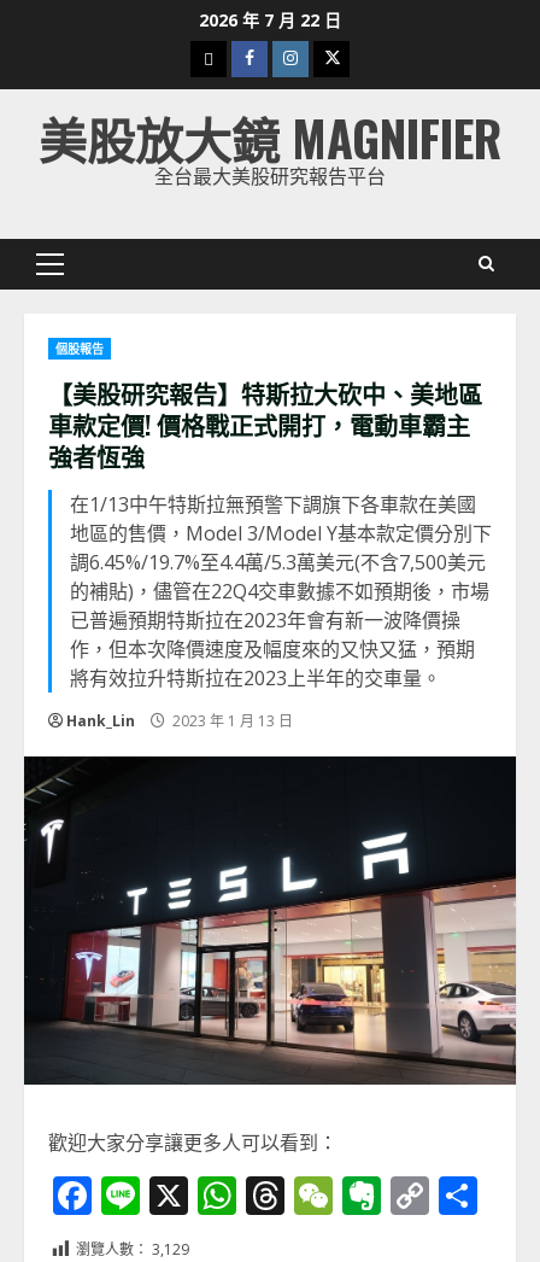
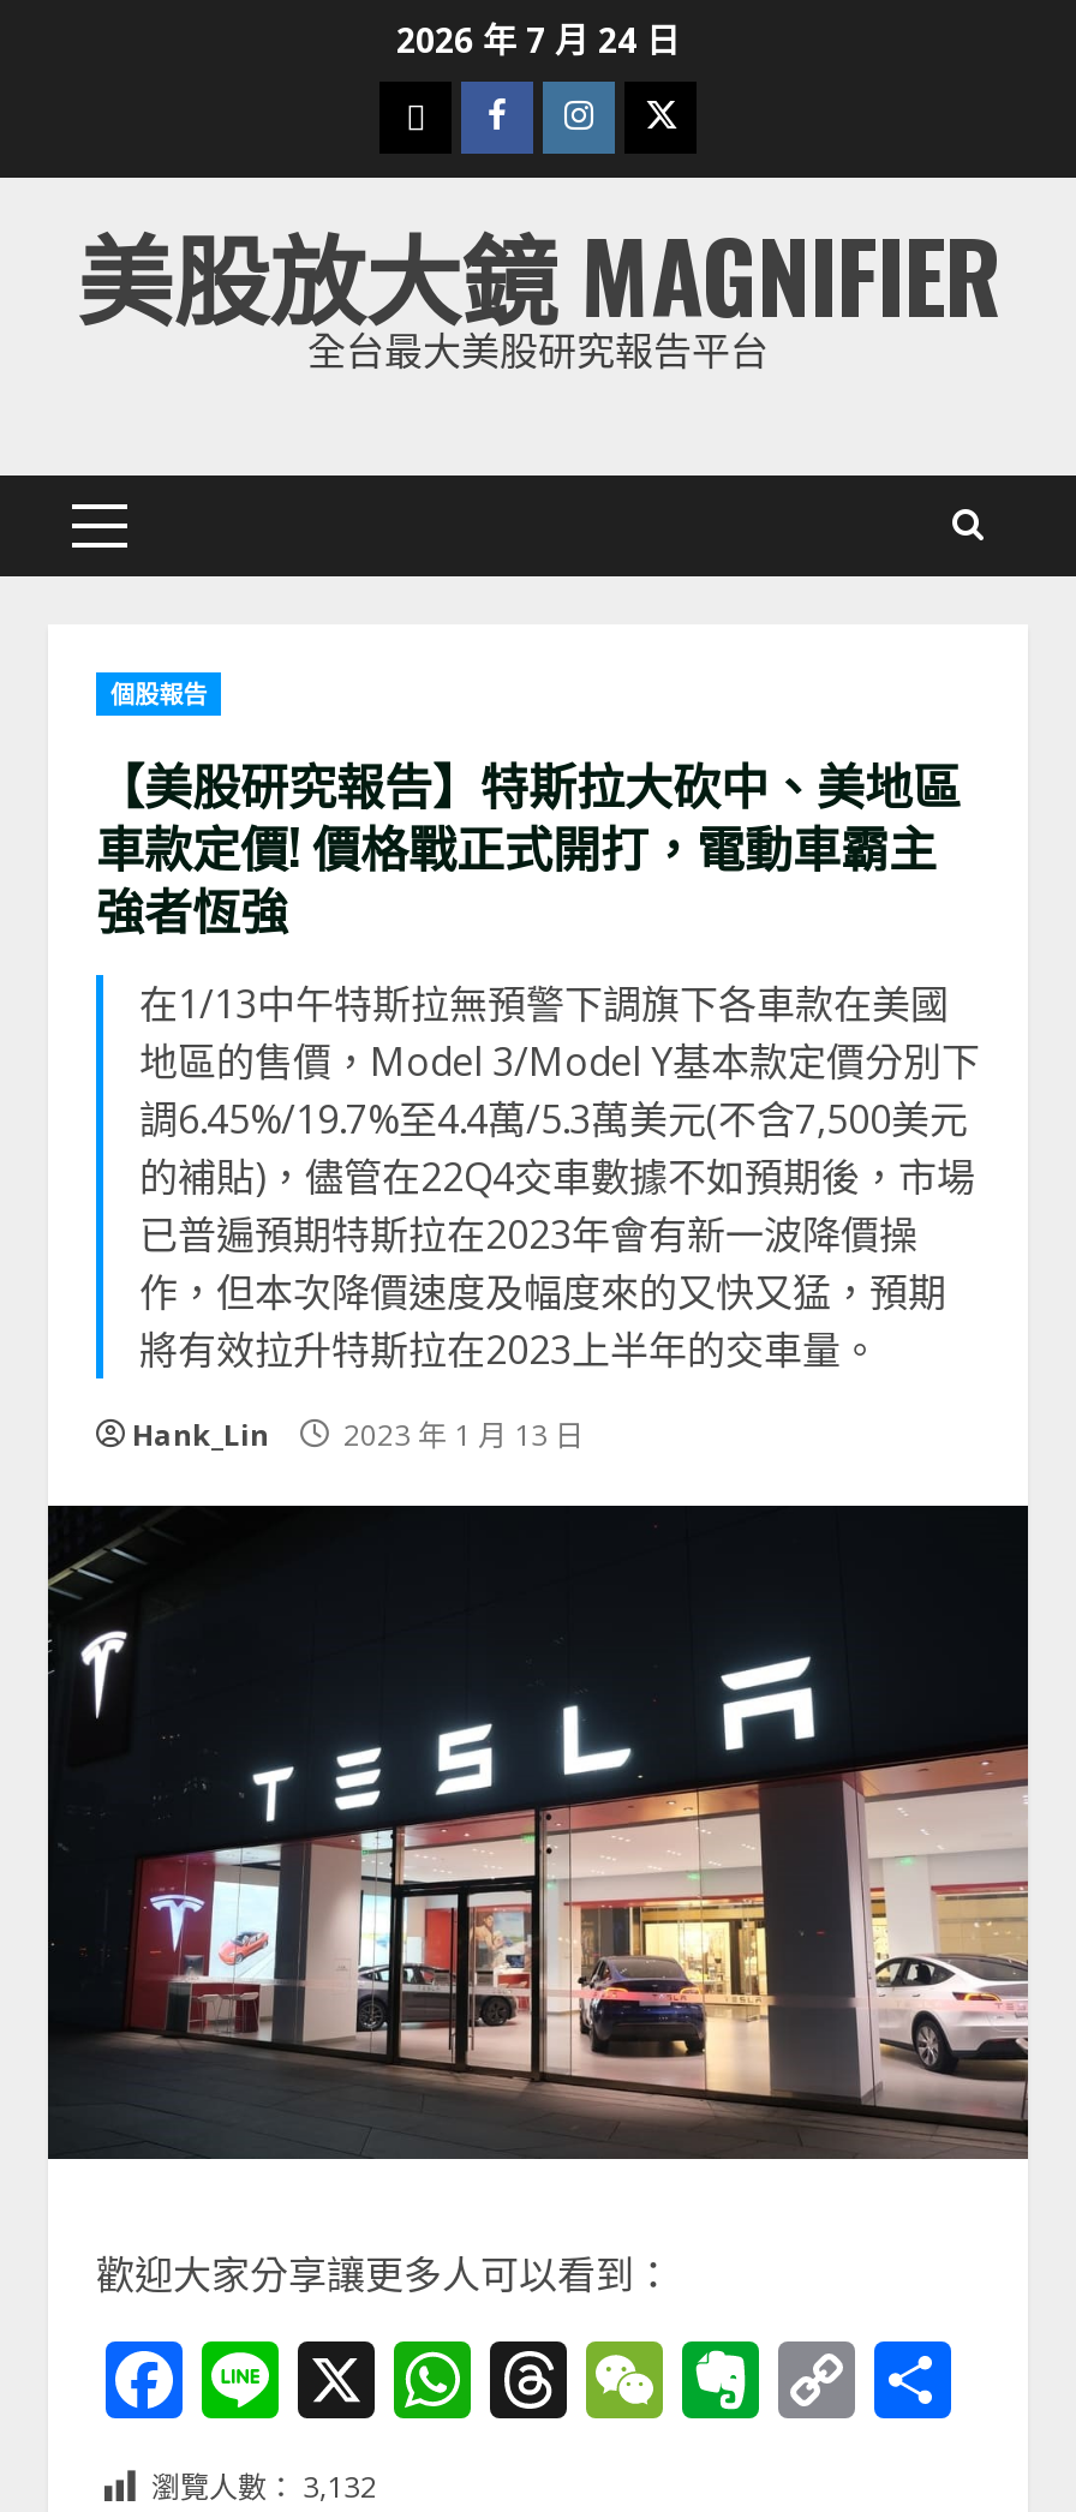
- 2026 年 7 月 22 日
+ 2026 年 7 月 24 日

- 瀏覽人數： 3,129
+ 瀏覽人數： 3,132
